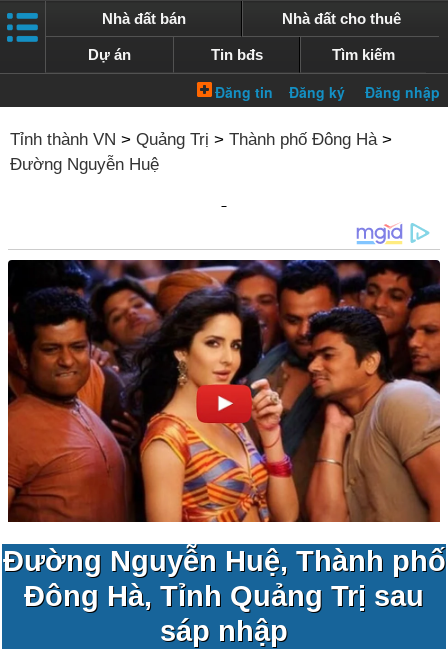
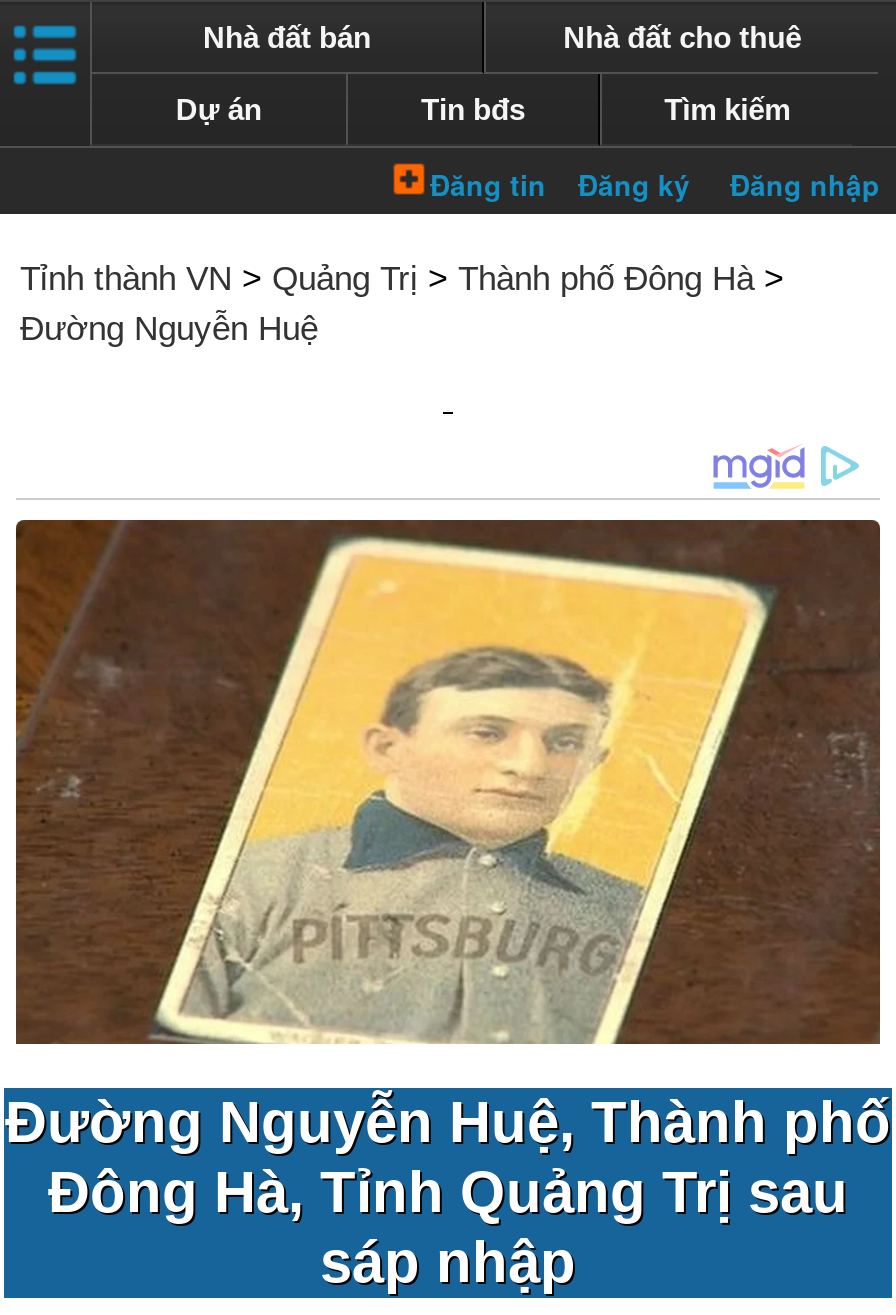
- [image]
+ [image]
